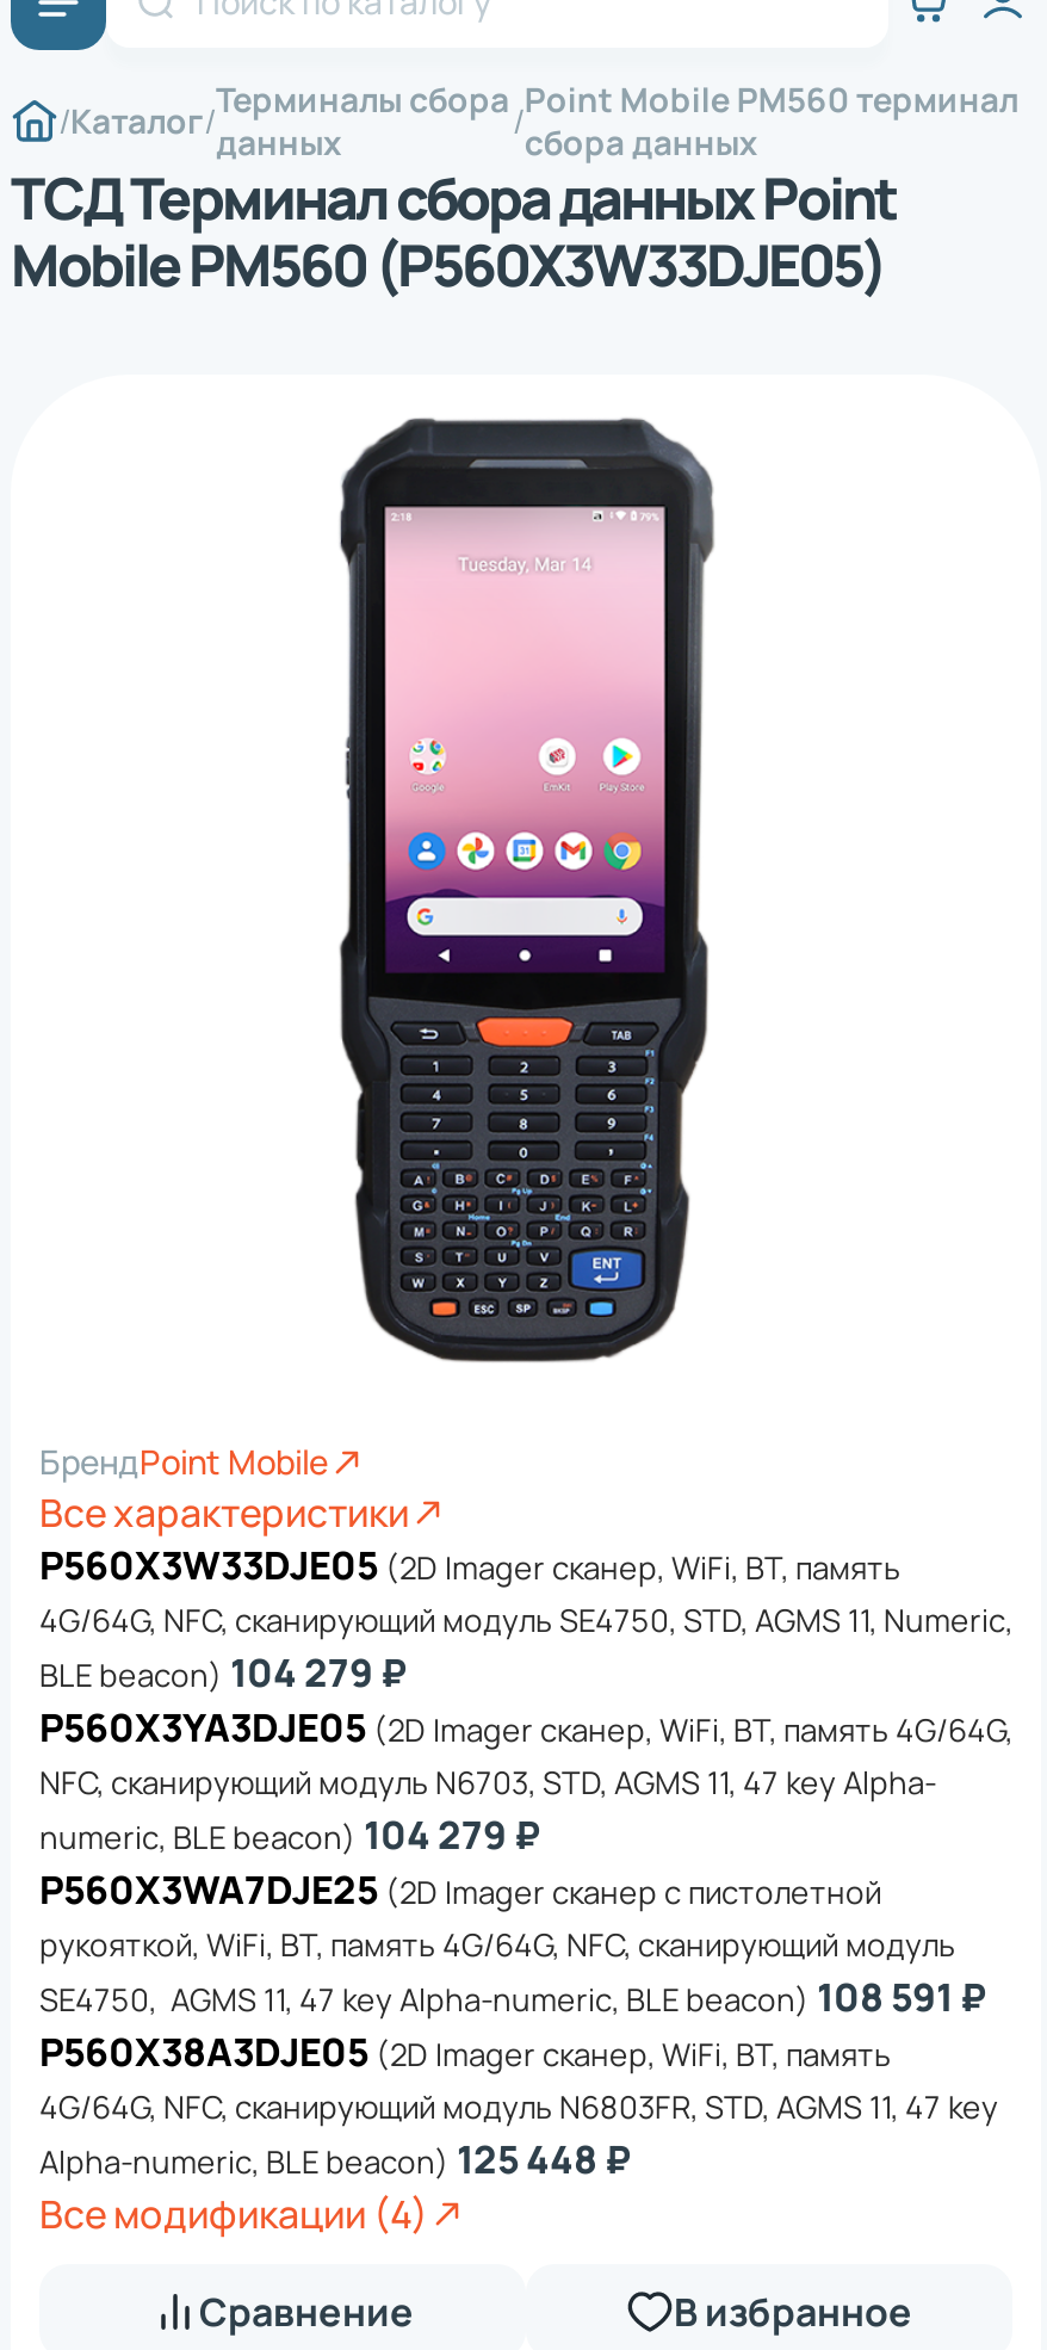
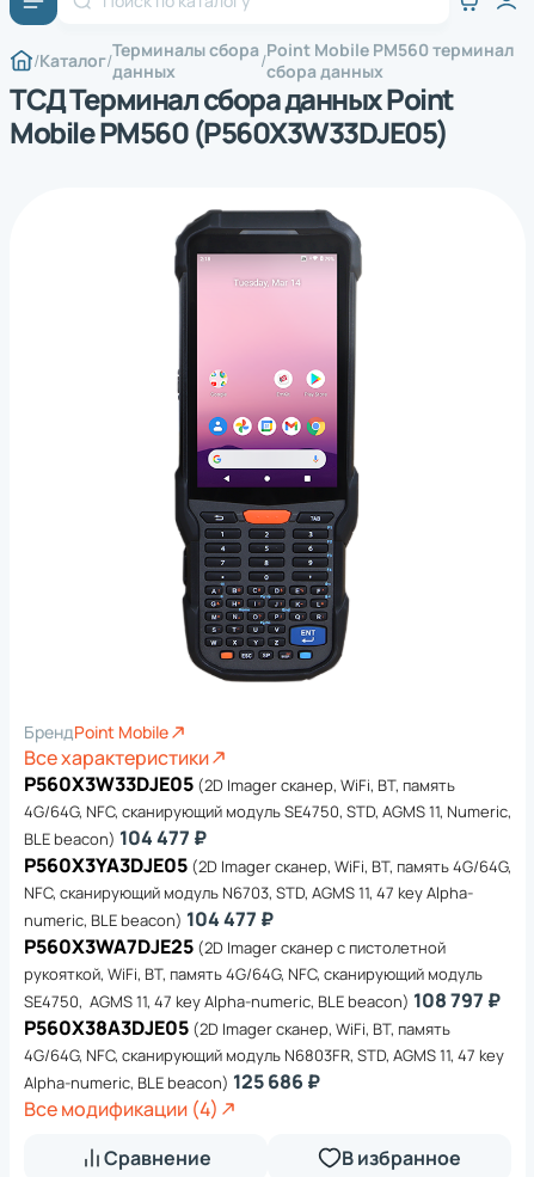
- BLE beacon) 104 279 ₽
+ BLE beacon) 104 477 ₽

- numeric, BLE beacon) 104 279 ₽
+ numeric, BLE beacon) 104 477 ₽

- SE4750, AGMS 11, 47 key Alpha-numeric, BLE beacon) 108 591 ₽
+ SE4750, AGMS 11, 47 key Alpha-numeric, BLE beacon) 108 797 ₽

- Alpha-numeric, BLE beacon) 125 448 ₽
+ Alpha-numeric, BLE beacon) 125 686 ₽
